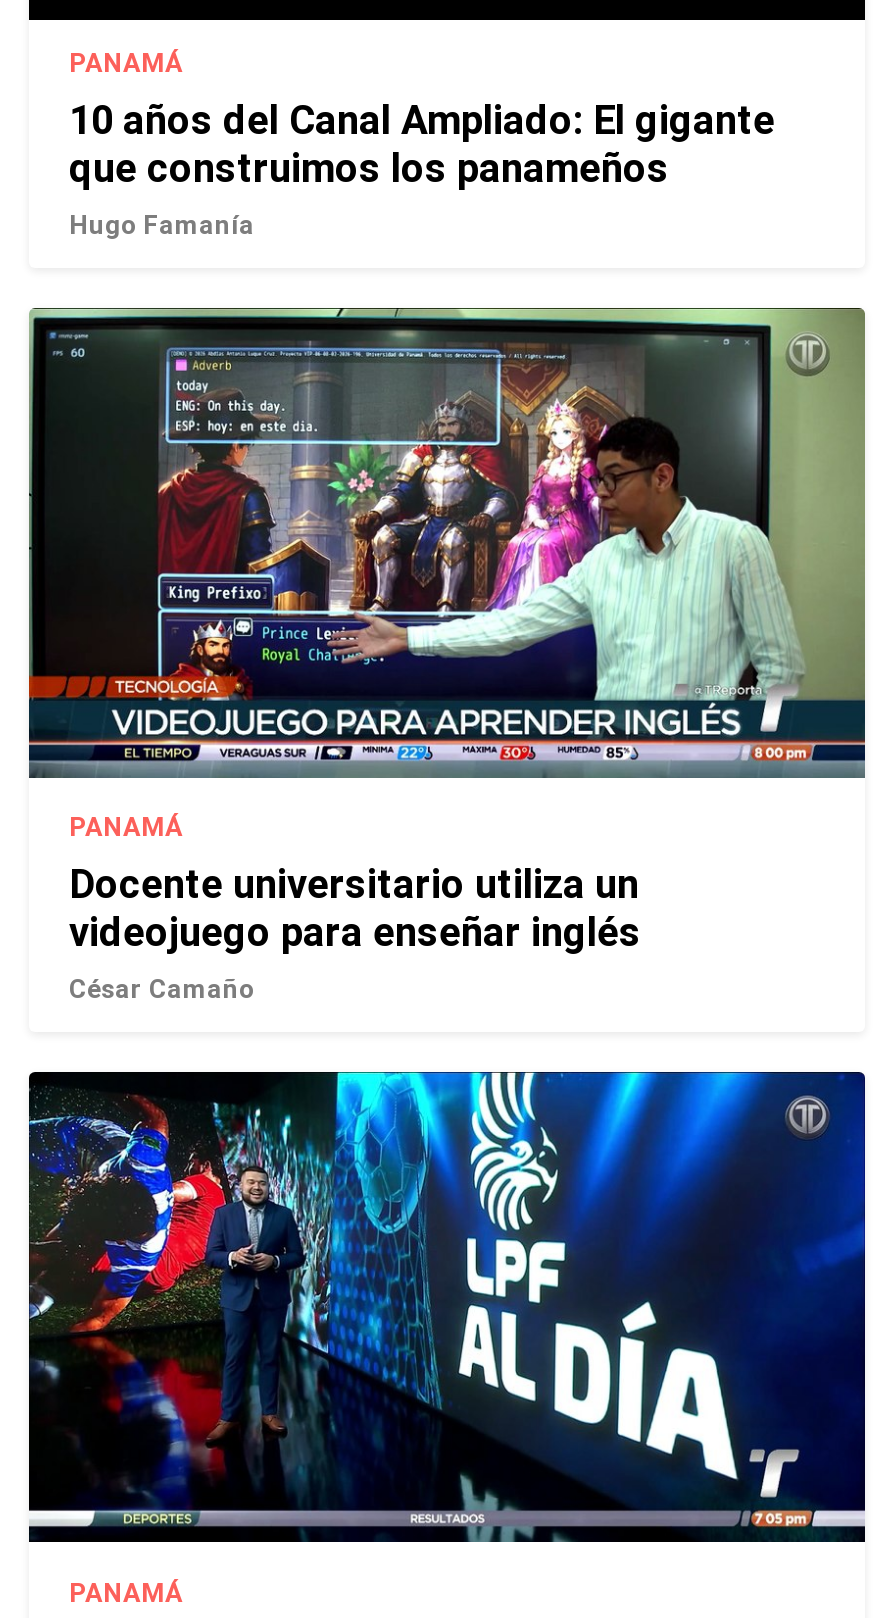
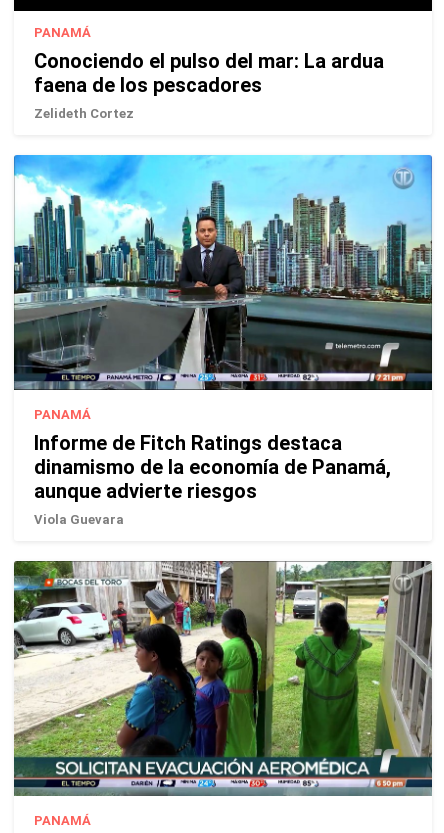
- 10 años del Canal Ampliado: El gigante
- que construimos los panameños
- Hugo Famanía
+ Conociendo el pulso del mar: La ardua
+ faena de los pescadores
+ Zelideth Cortez

- [image]
+ [image]

- Docente universitario utiliza un
- videojuego para enseñar inglés
- César Camaño
+ Informe de Fitch Ratings destaca
+ dinamismo de la economía de Panamá,
+ aunque advierte riesgos
+ Viola Guevara

- [image]
+ [image]
